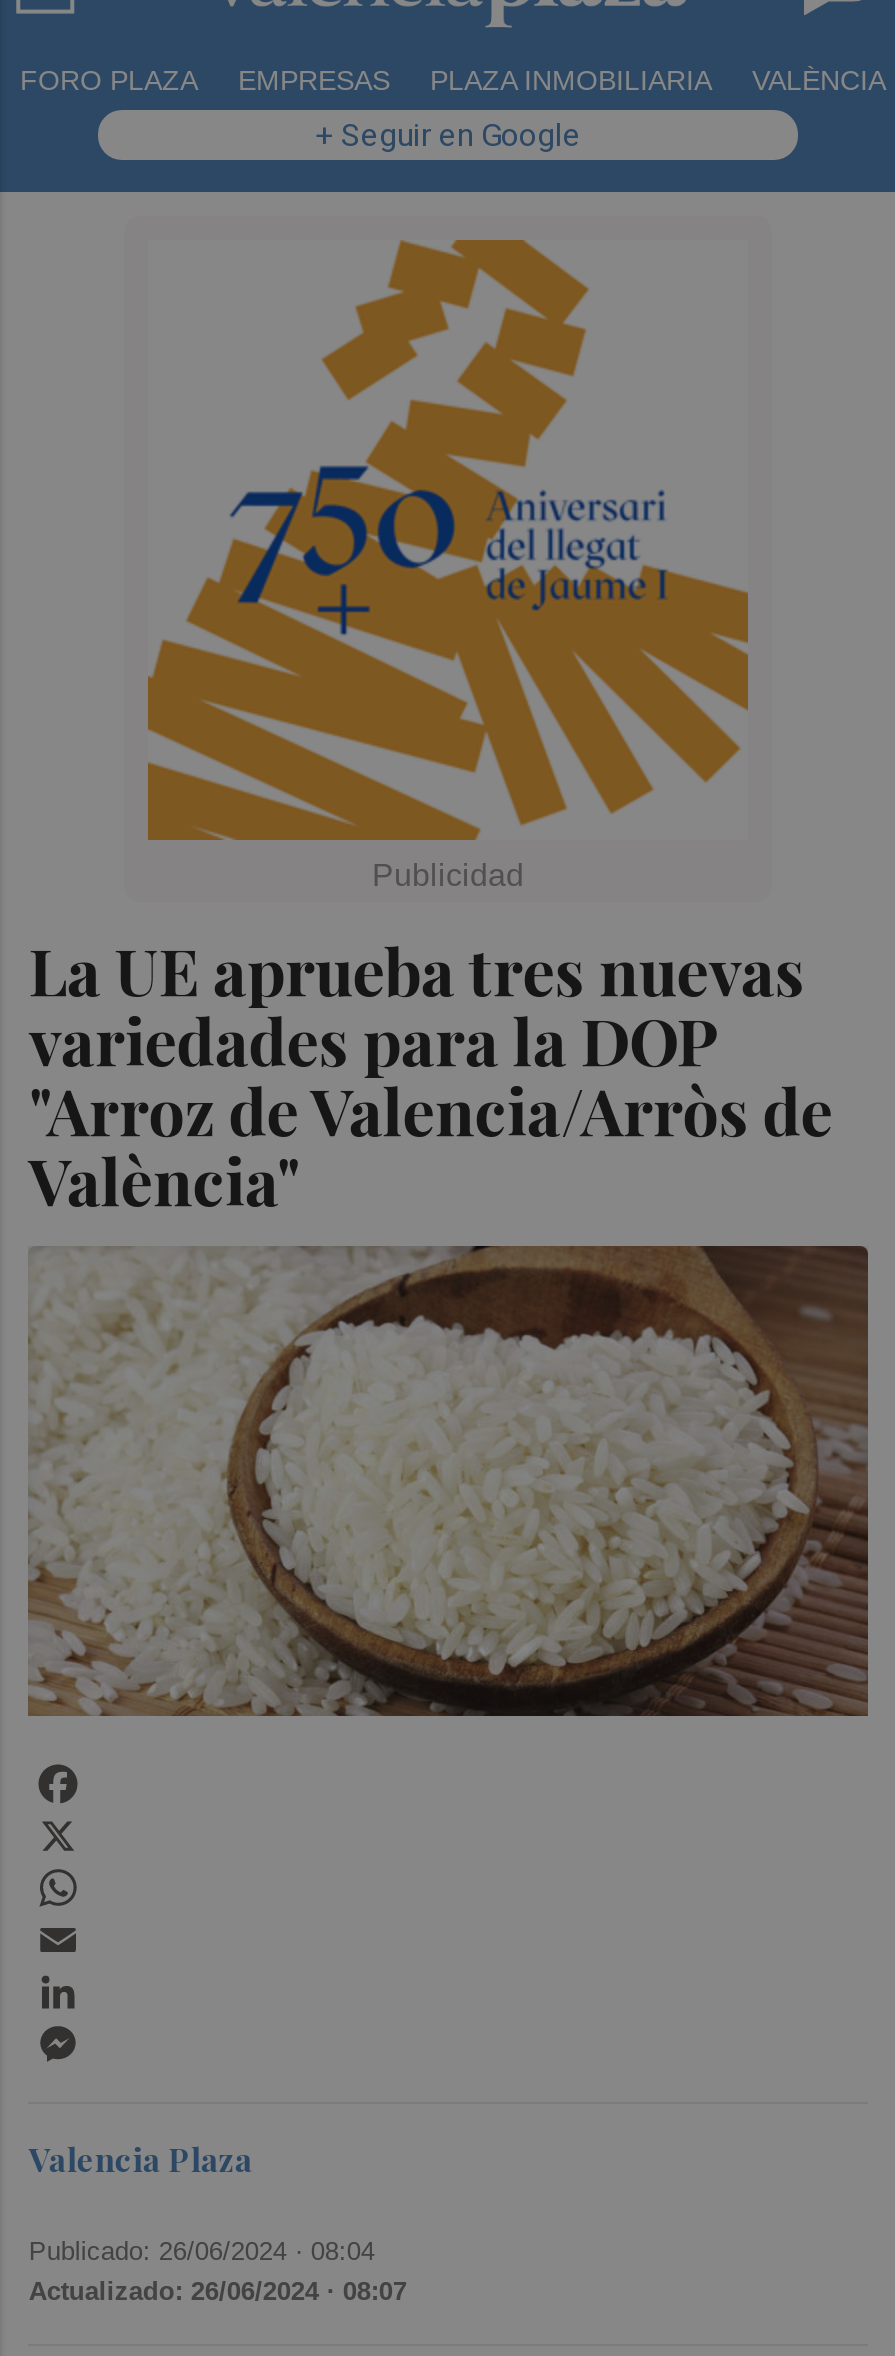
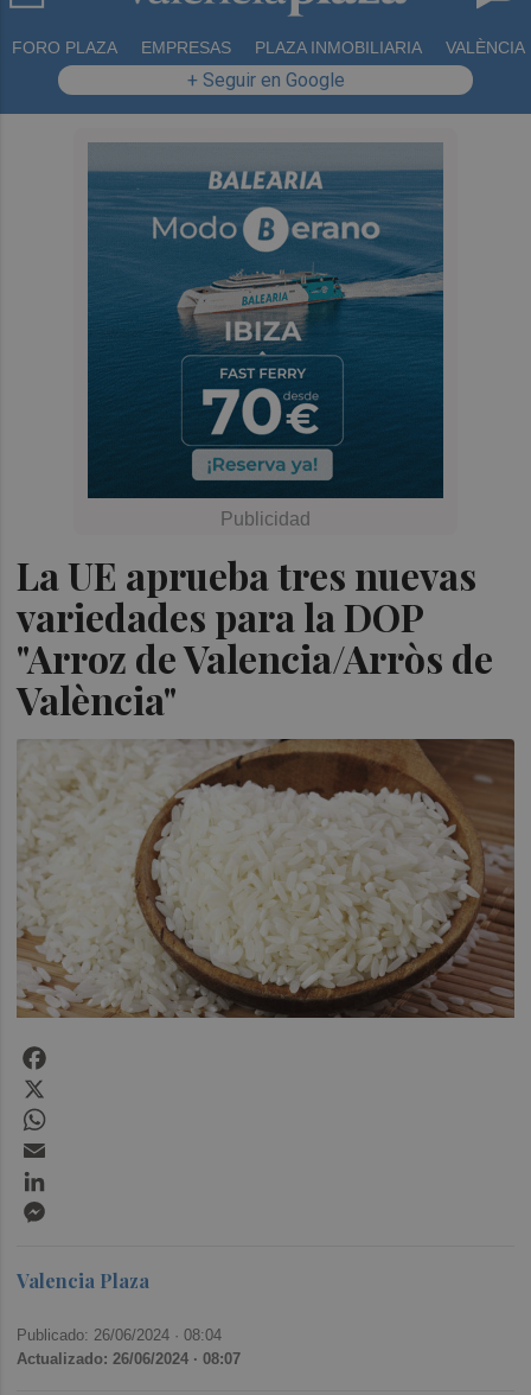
- [image]
+ [image]
